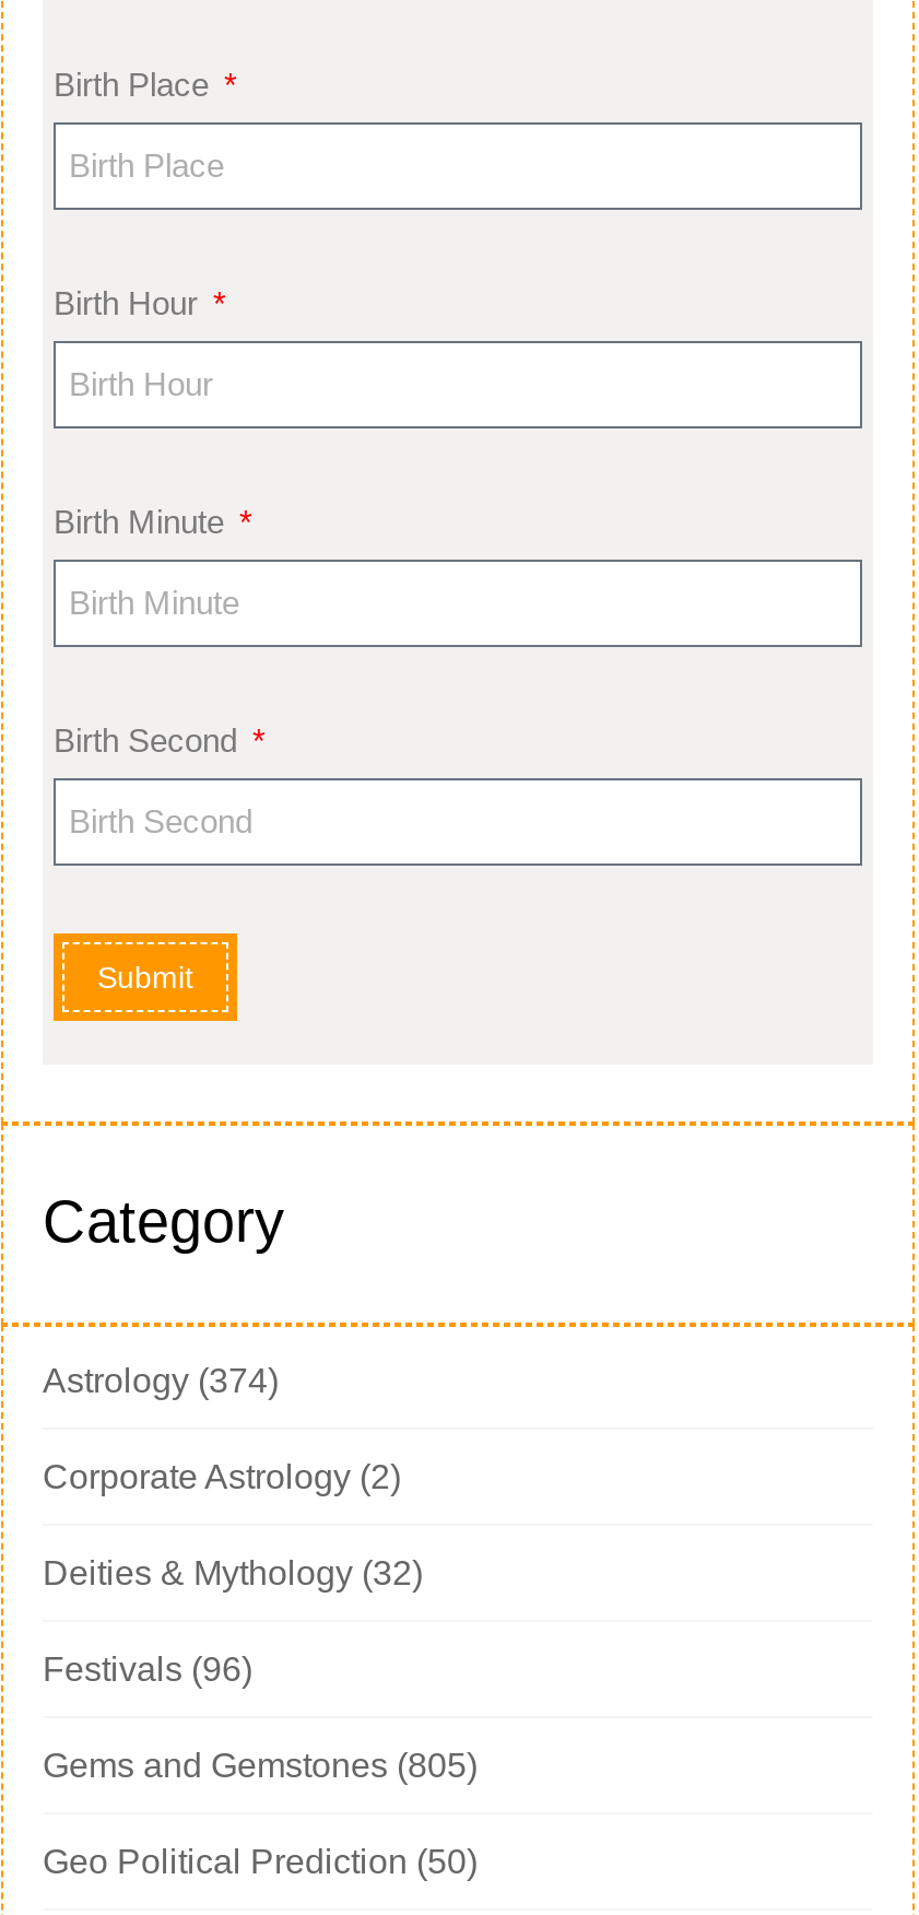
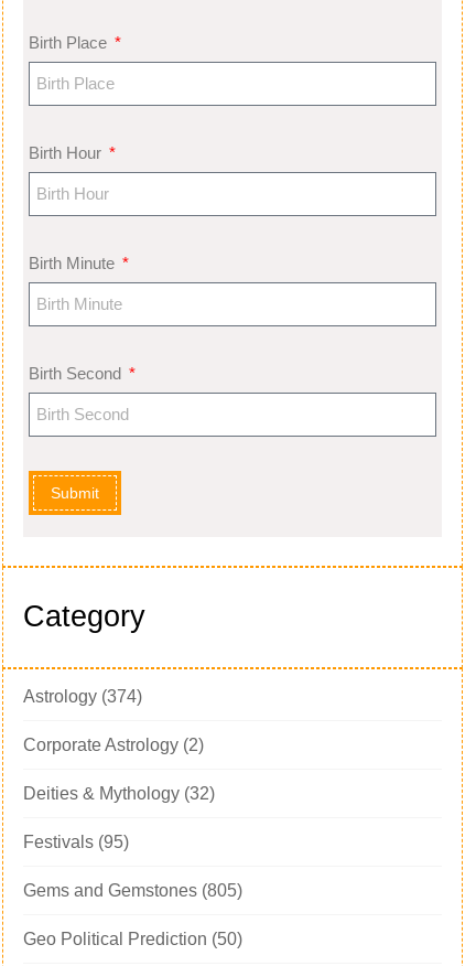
- Festivals (96)
+ Festivals (95)
